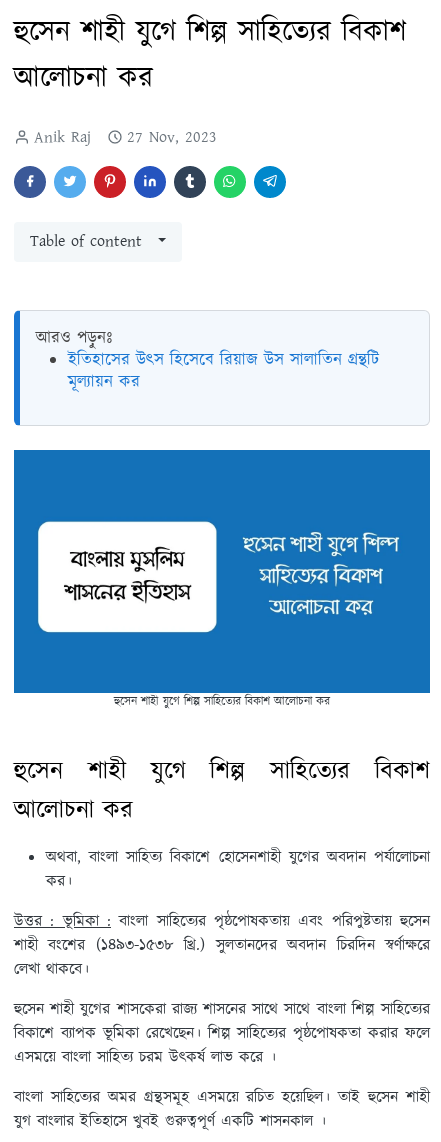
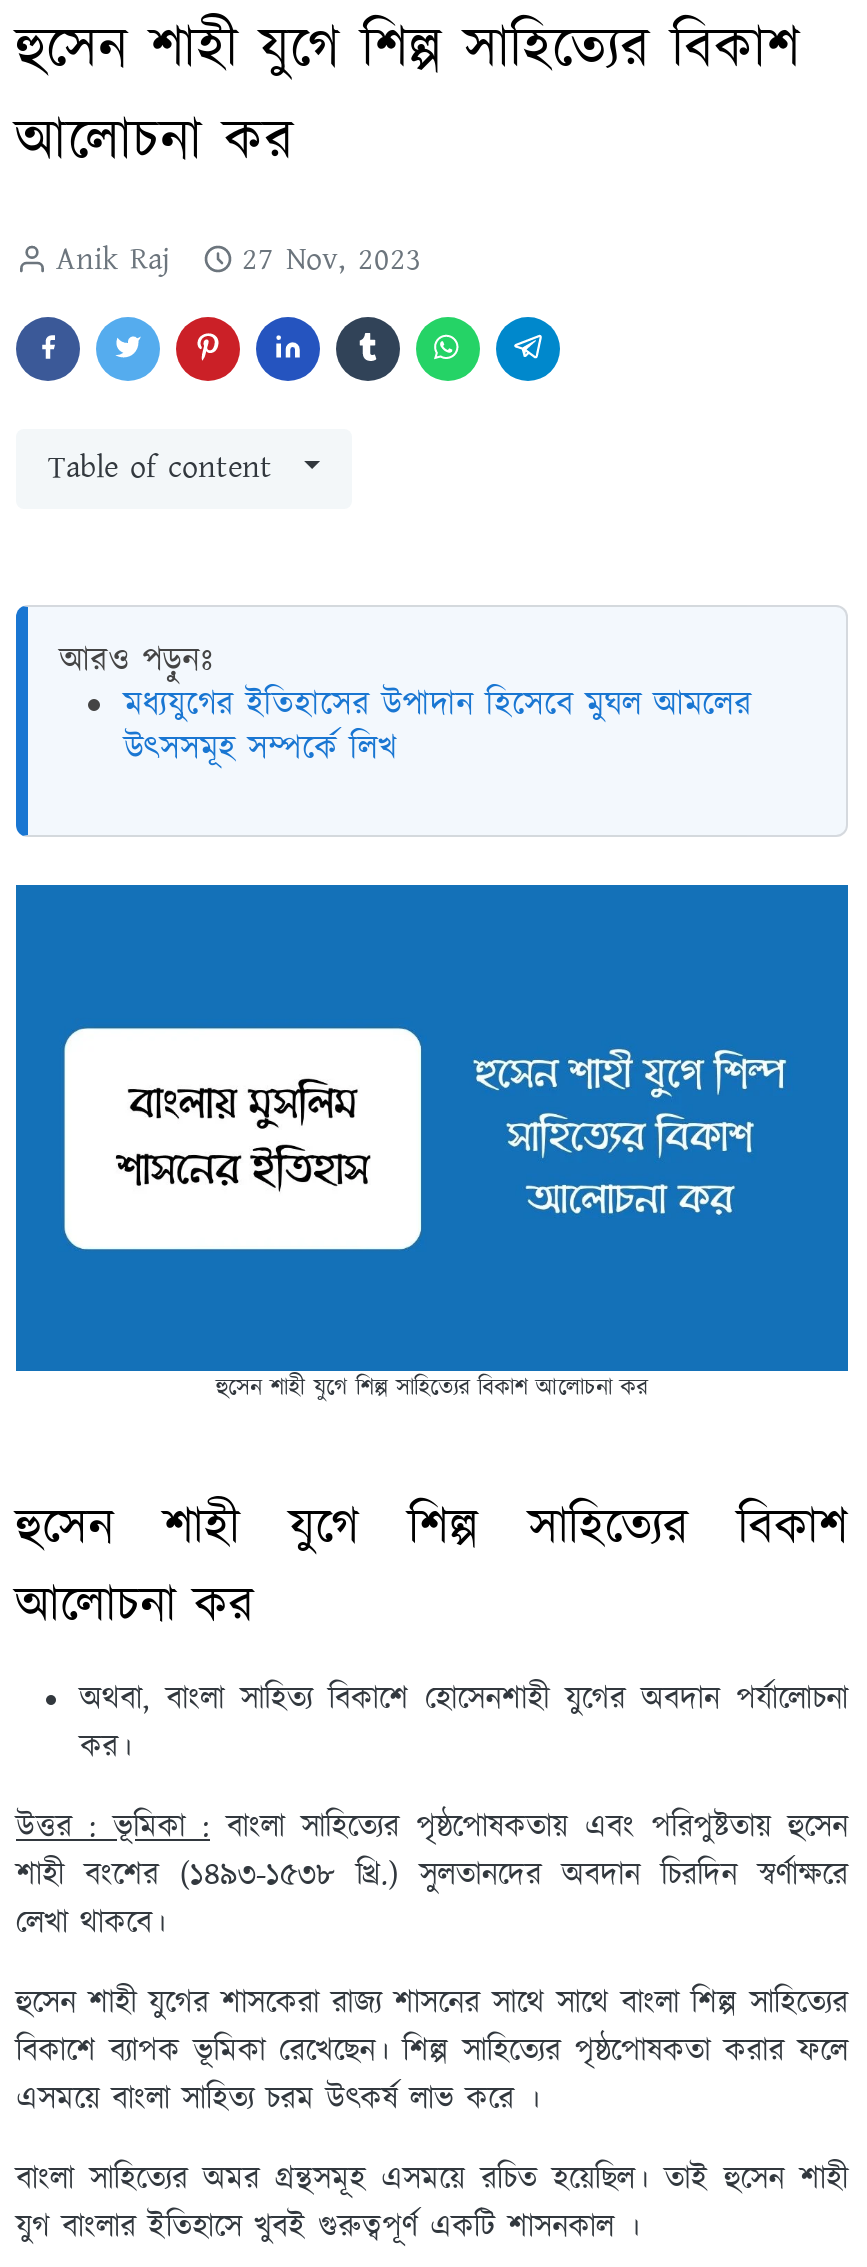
- ইতিহাসের উৎস হিসেবে রিয়াজ উস সালাতিন গ্রন্থটি
- মূল্যায়ন কর
+ মধ্যযুগের ইতিহাসের উপাদান হিসেবে মুঘল আমলের
+ উৎসসমূহ সম্পর্কে লিখ
